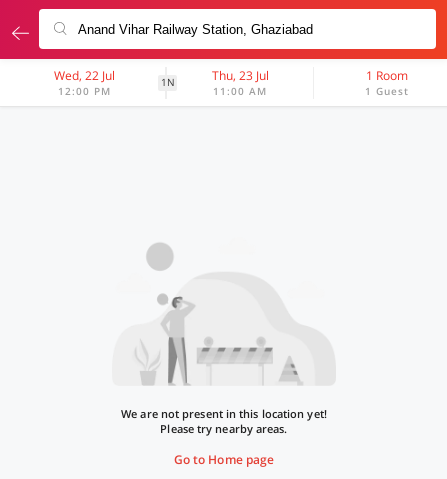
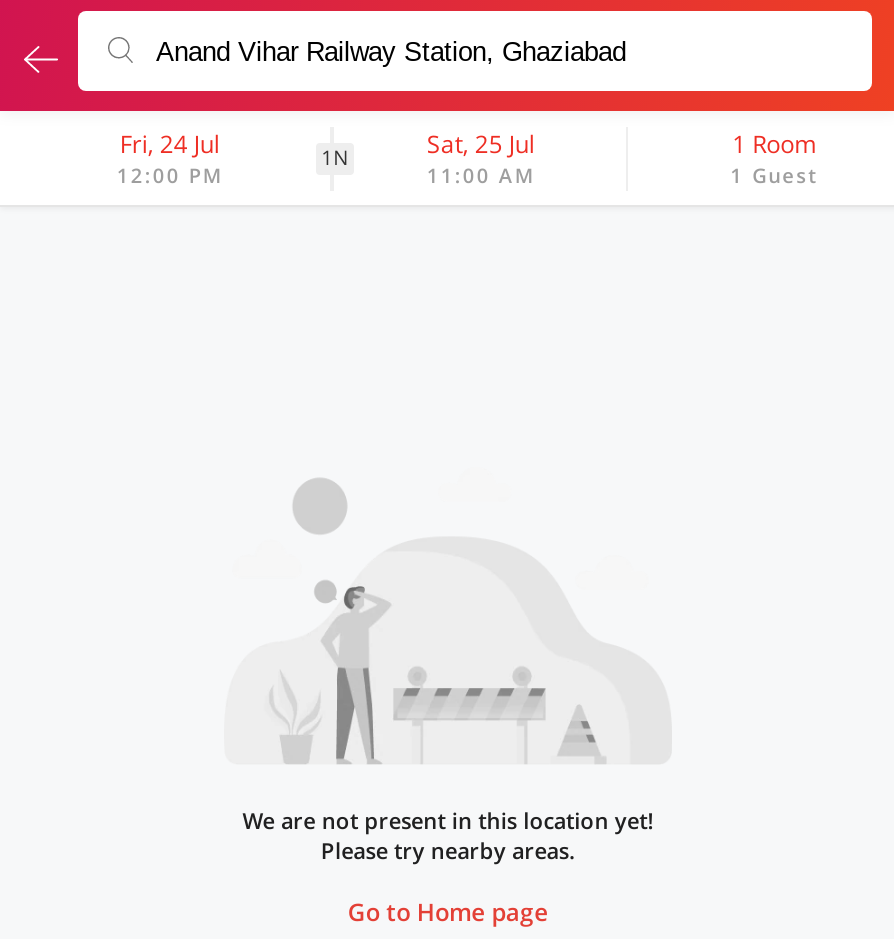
- Wed, 22 Jul
+ Fri, 24 Jul

- Thu, 23 Jul
+ Sat, 25 Jul
